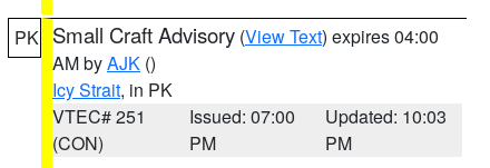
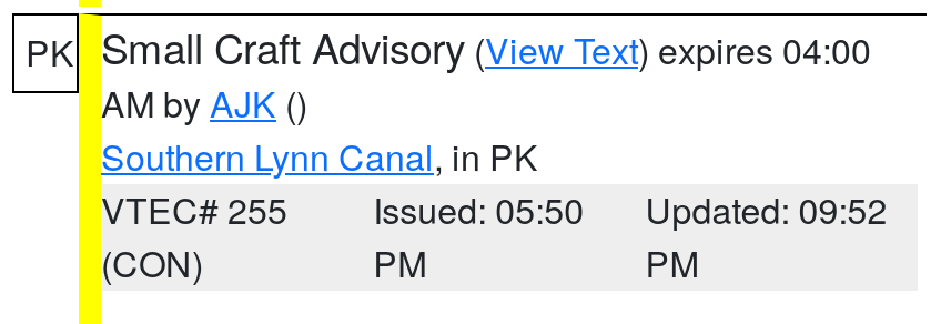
- Icy Strait, in PK
- VTEC# 251
+ Southern Lynn Canal, in PK
+ VTEC# 255

- Issued: 07:00
+ Issued: 05:50

- Updated: 10:03
+ Updated: 09:52
